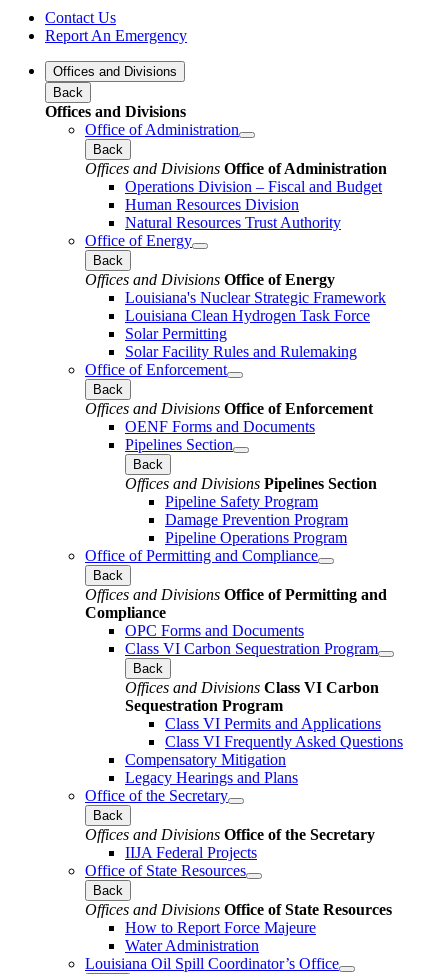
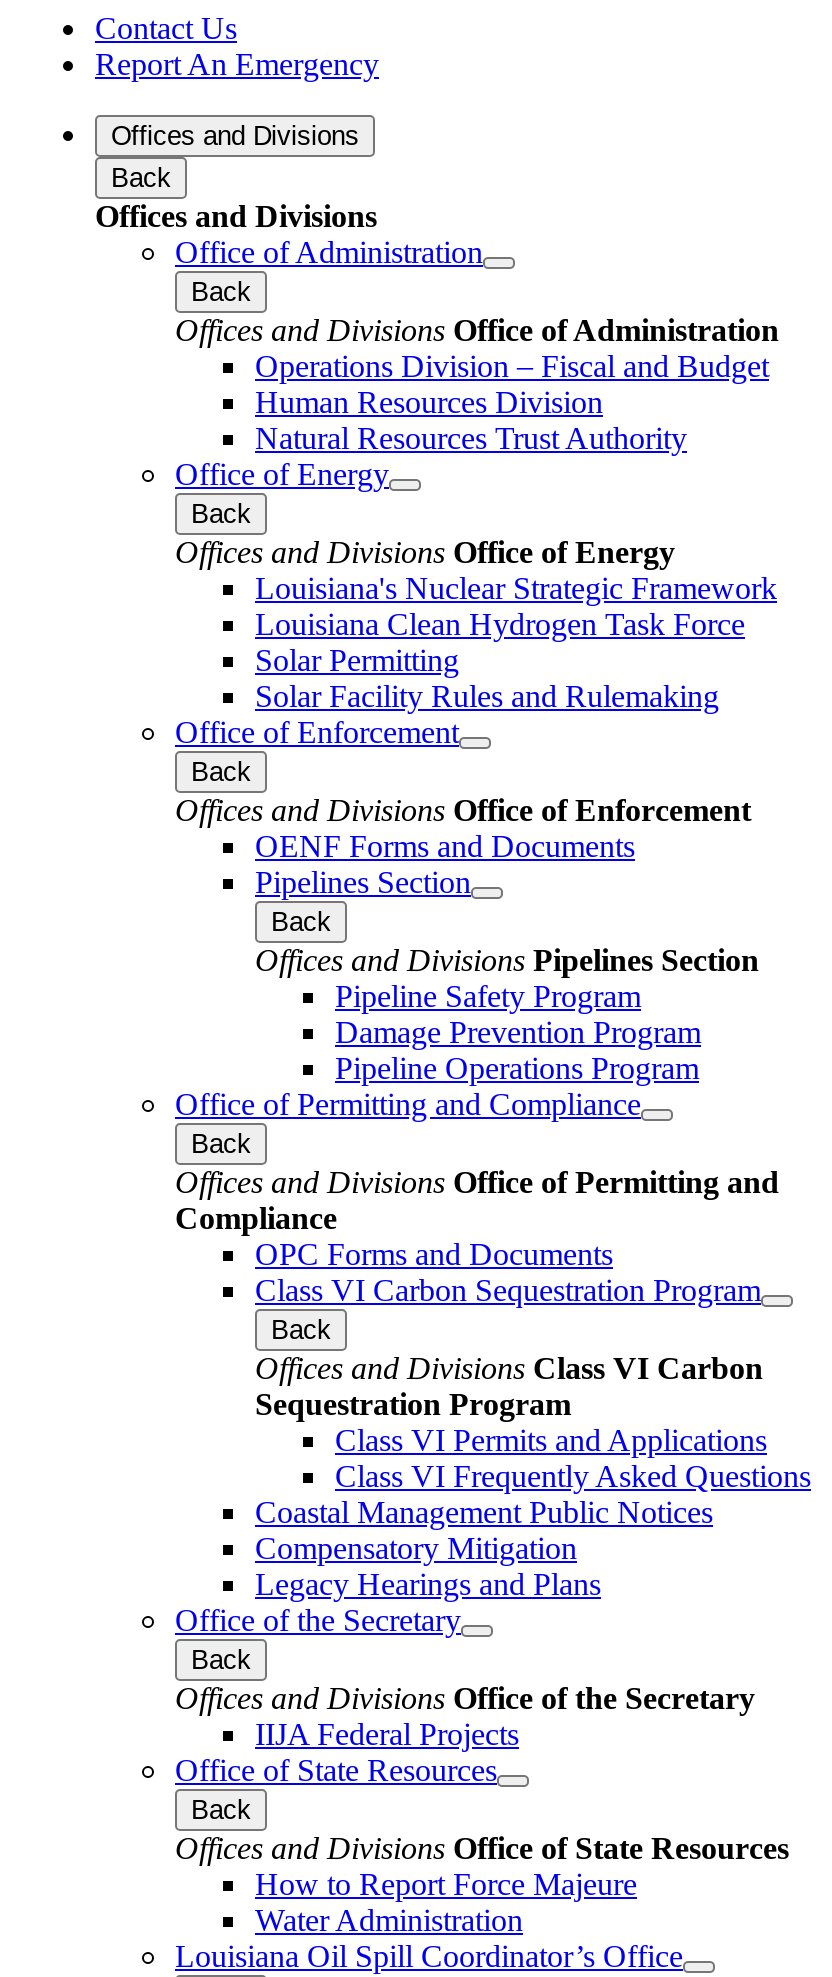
+ Coastal Management Public Notices
